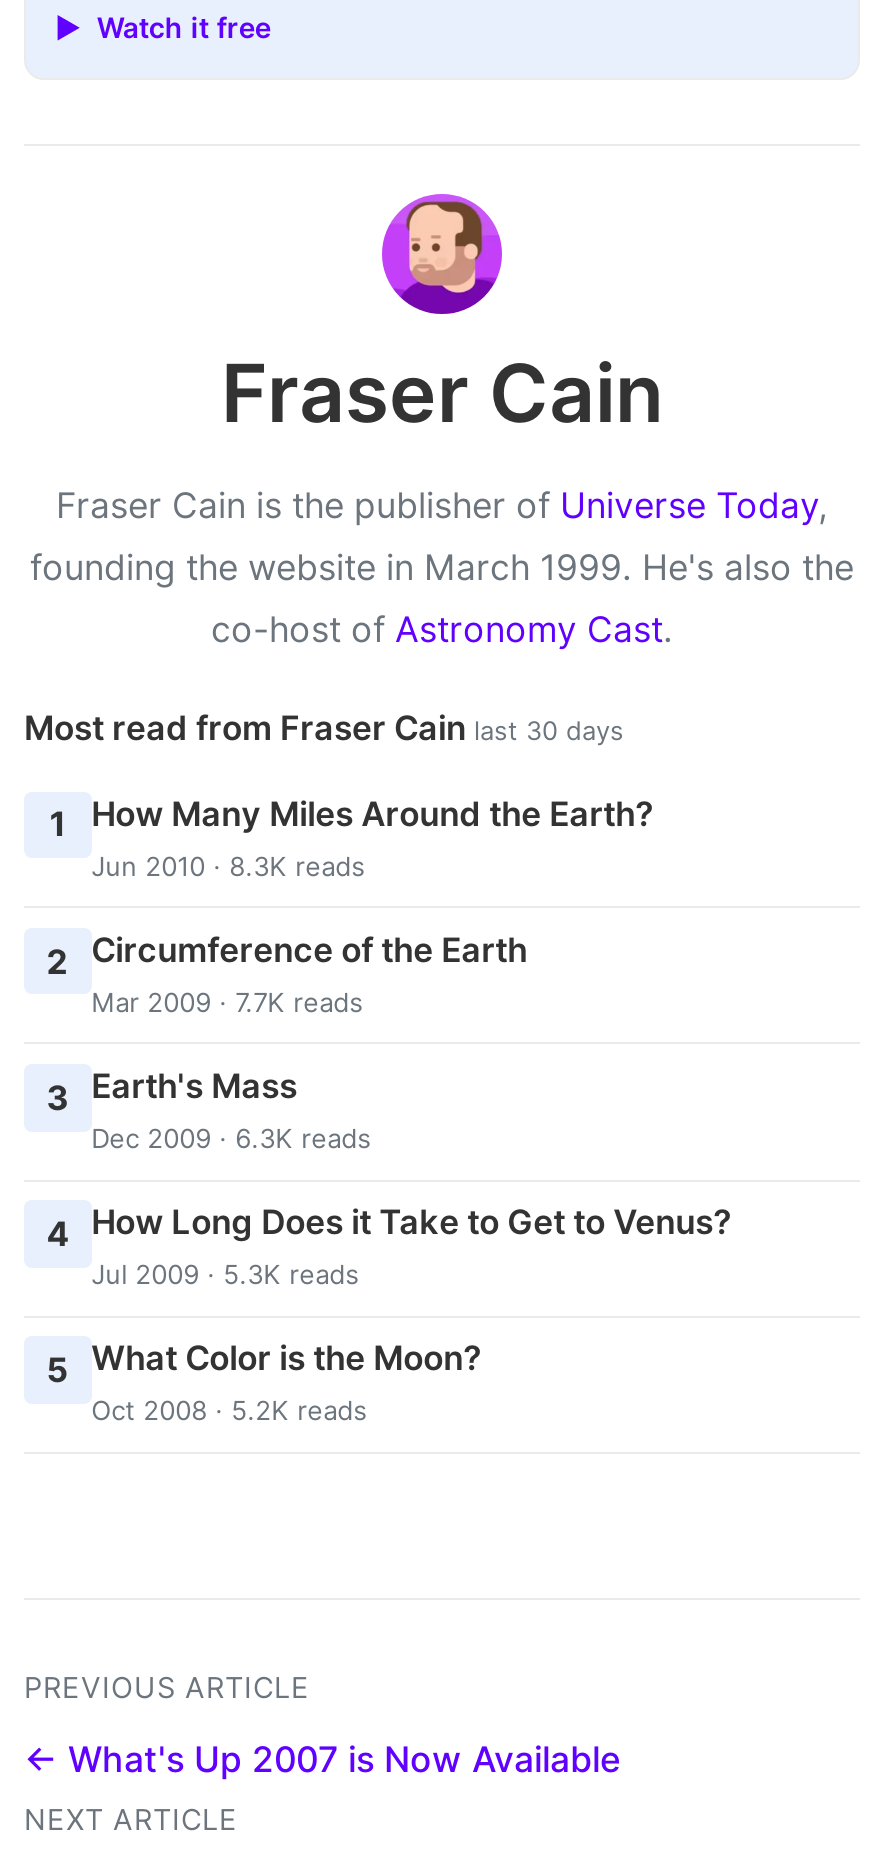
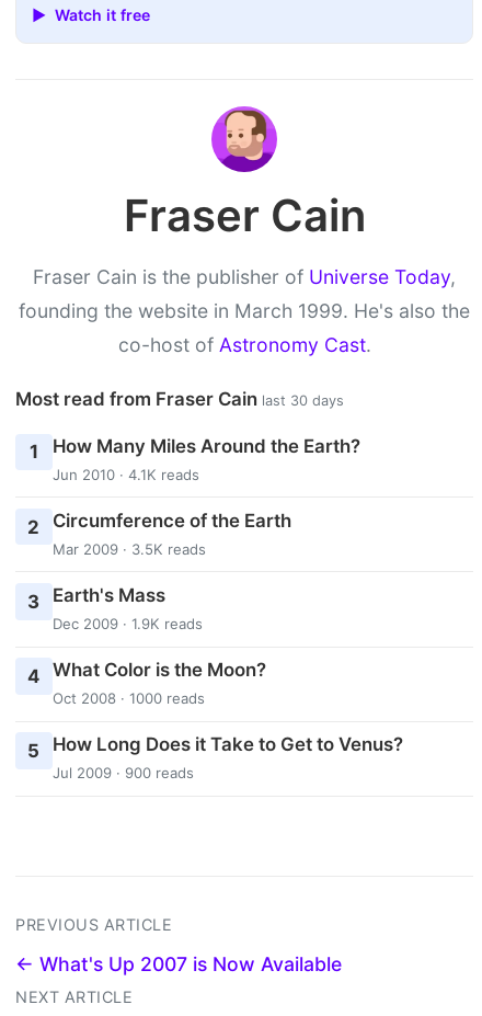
- Jun 2010 · 8.3K reads
+ Jun 2010 · 4.1K reads

- Mar 2009 · 7.7K reads
+ Mar 2009 · 3.5K reads

- Dec 2009 · 6.3K reads
+ Dec 2009 · 1.9K reads

- 4 How Long Does it Take to Get to Venus?
- Jul 2009 · 5.3K reads
+ 4 What Color is the Moon?
+ Oct 2008 · 1000 reads

- 5 What Color is the Moon?
- Oct 2008 · 5.2K reads
+ 5 How Long Does it Take to Get to Venus?
+ Jul 2009 · 900 reads
